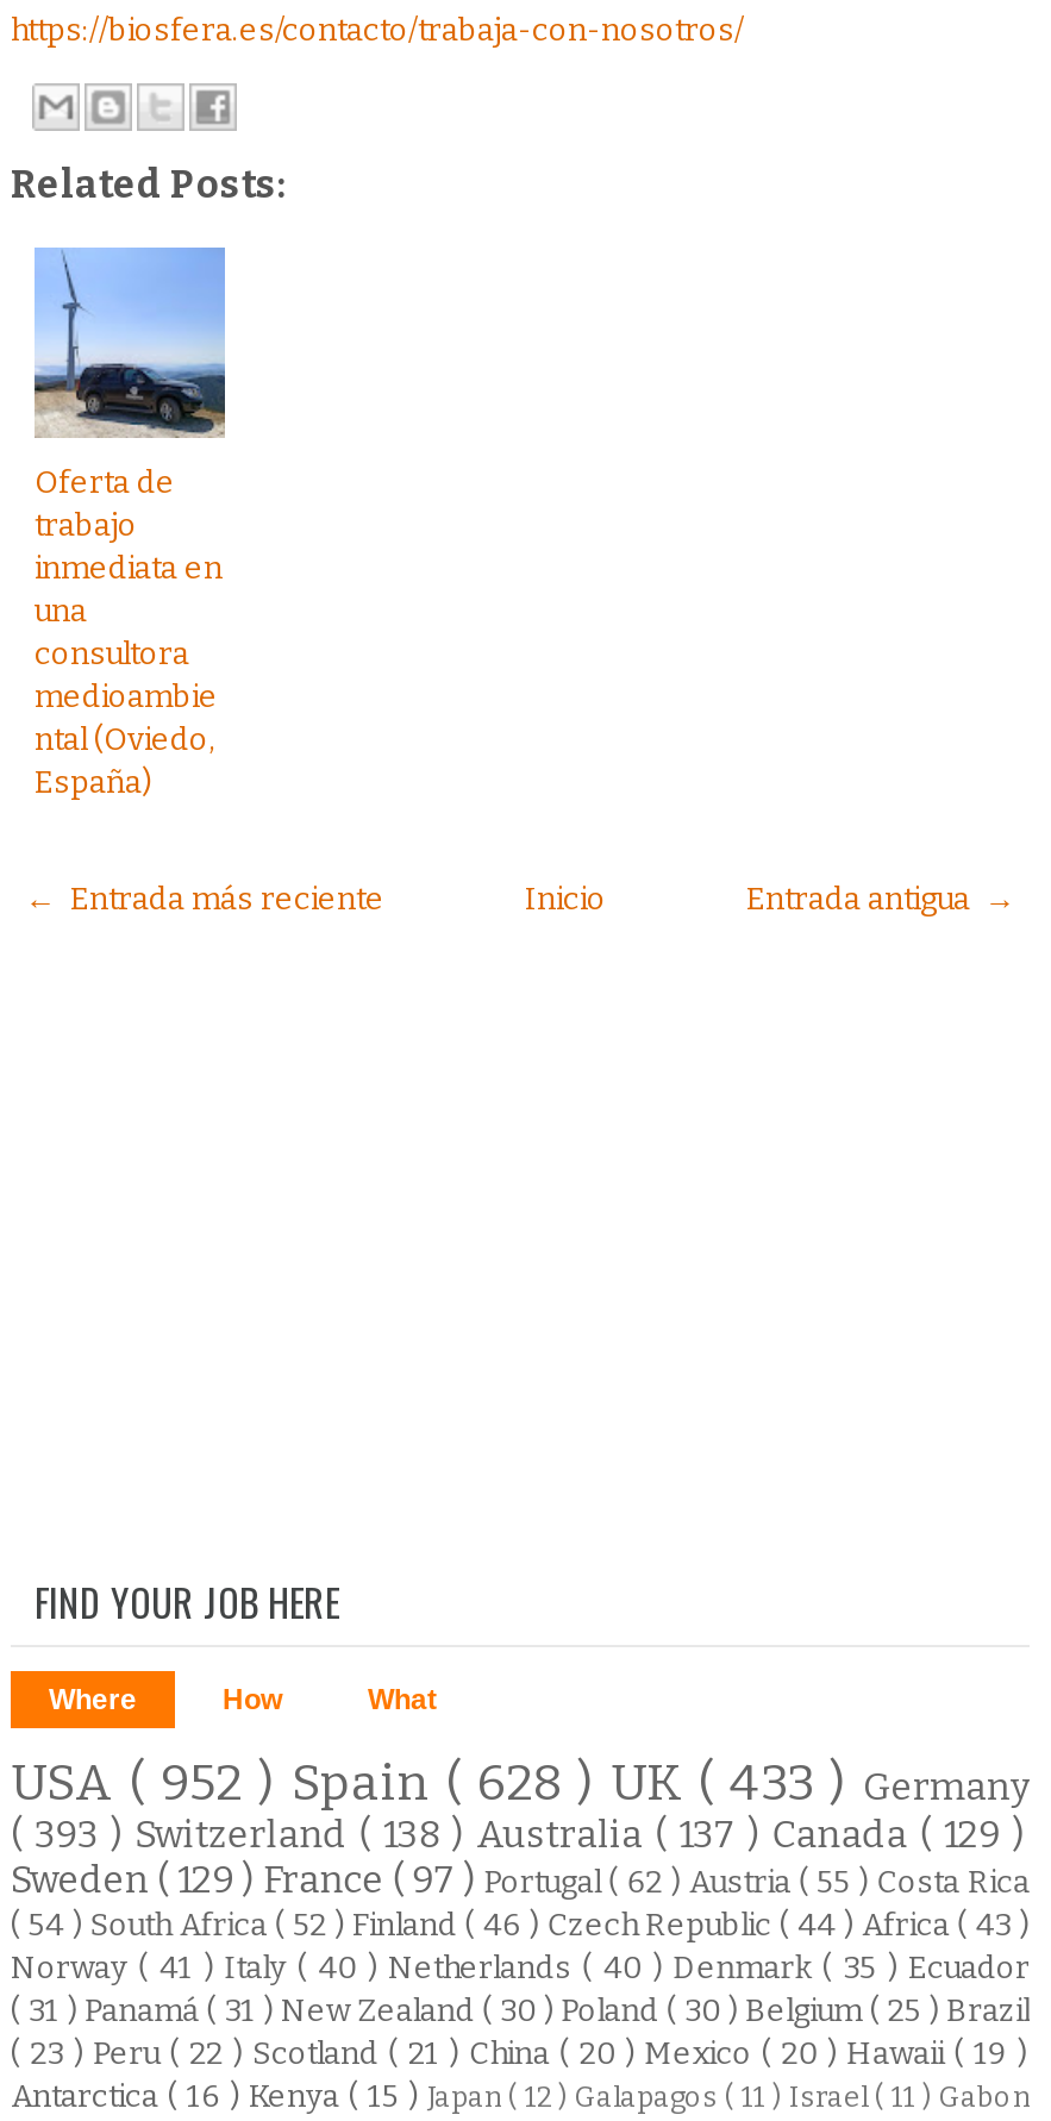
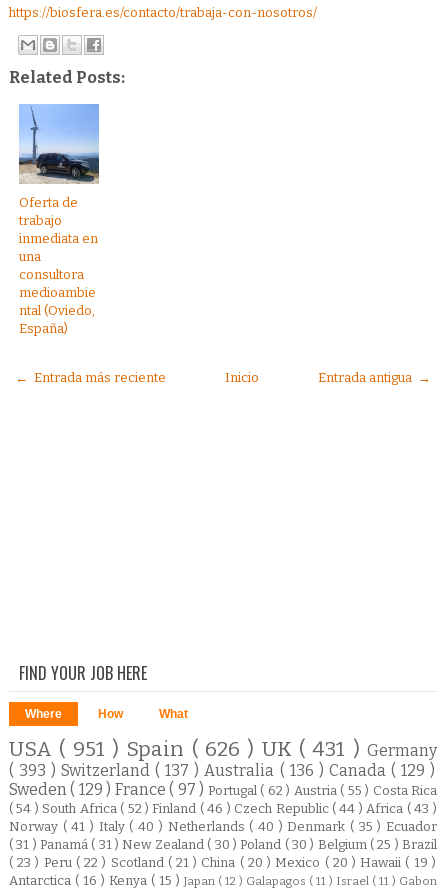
- USA ( 952 ) Spain ( 628 ) UK ( 433 ) Germany
+ USA ( 951 ) Spain ( 626 ) UK ( 431 ) Germany

- ( 393 ) Switzerland ( 138 ) Australia ( 137 ) Canada ( 129 )
+ ( 393 ) Switzerland ( 137 ) Australia ( 136 ) Canada ( 129 )
